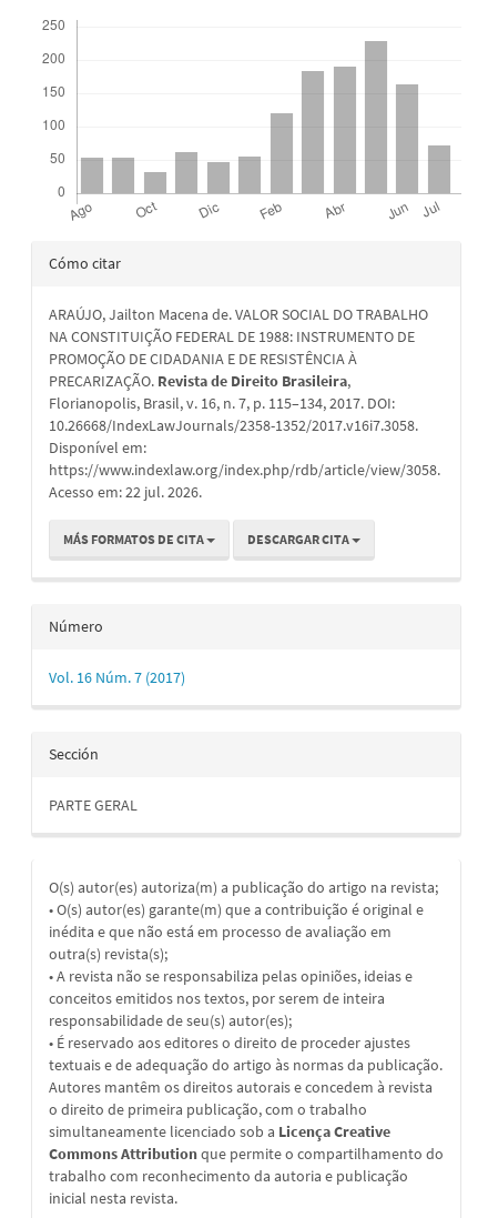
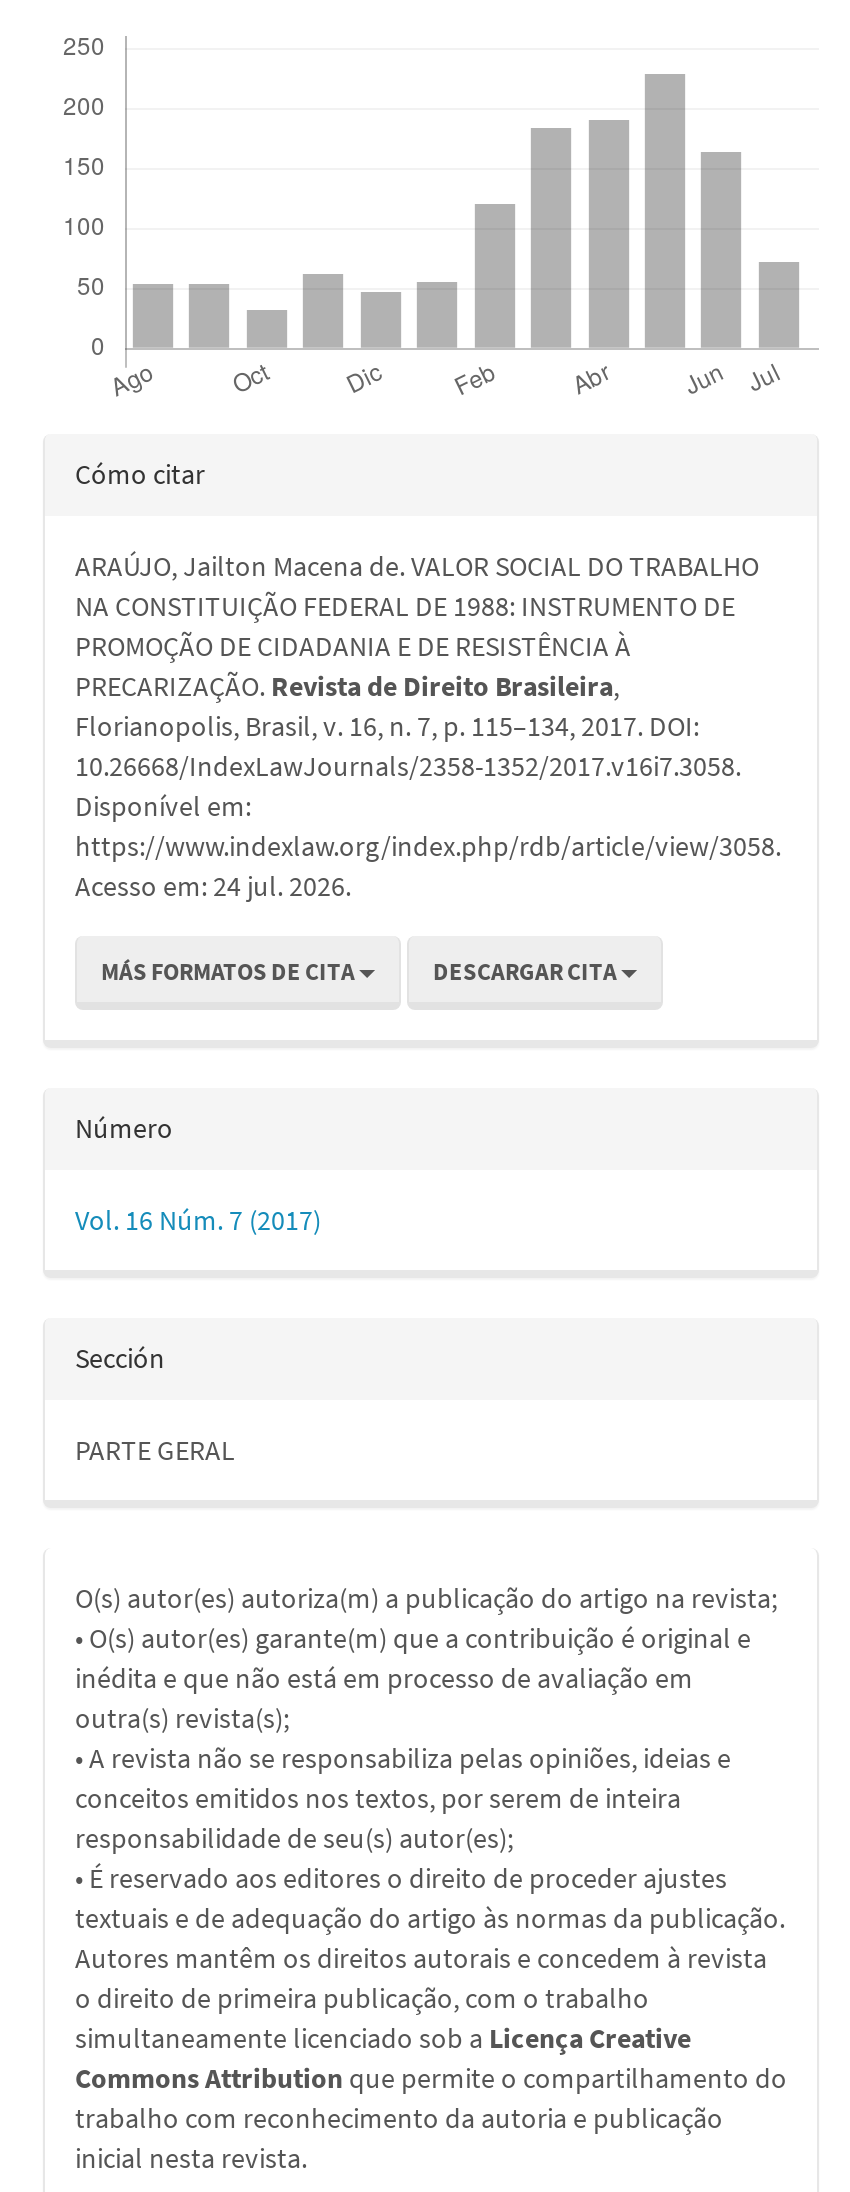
- Acesso em: 22 jul. 2026.
+ Acesso em: 24 jul. 2026.
